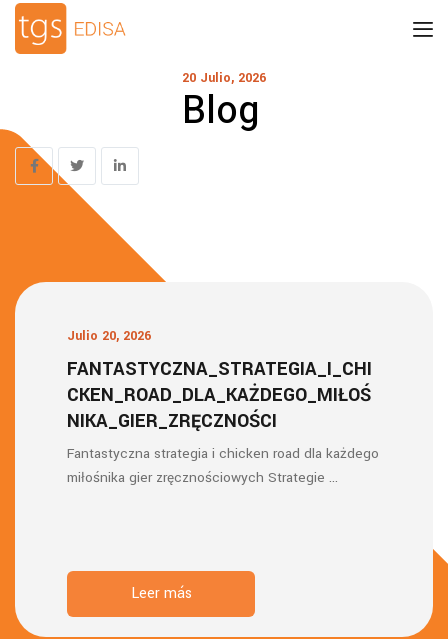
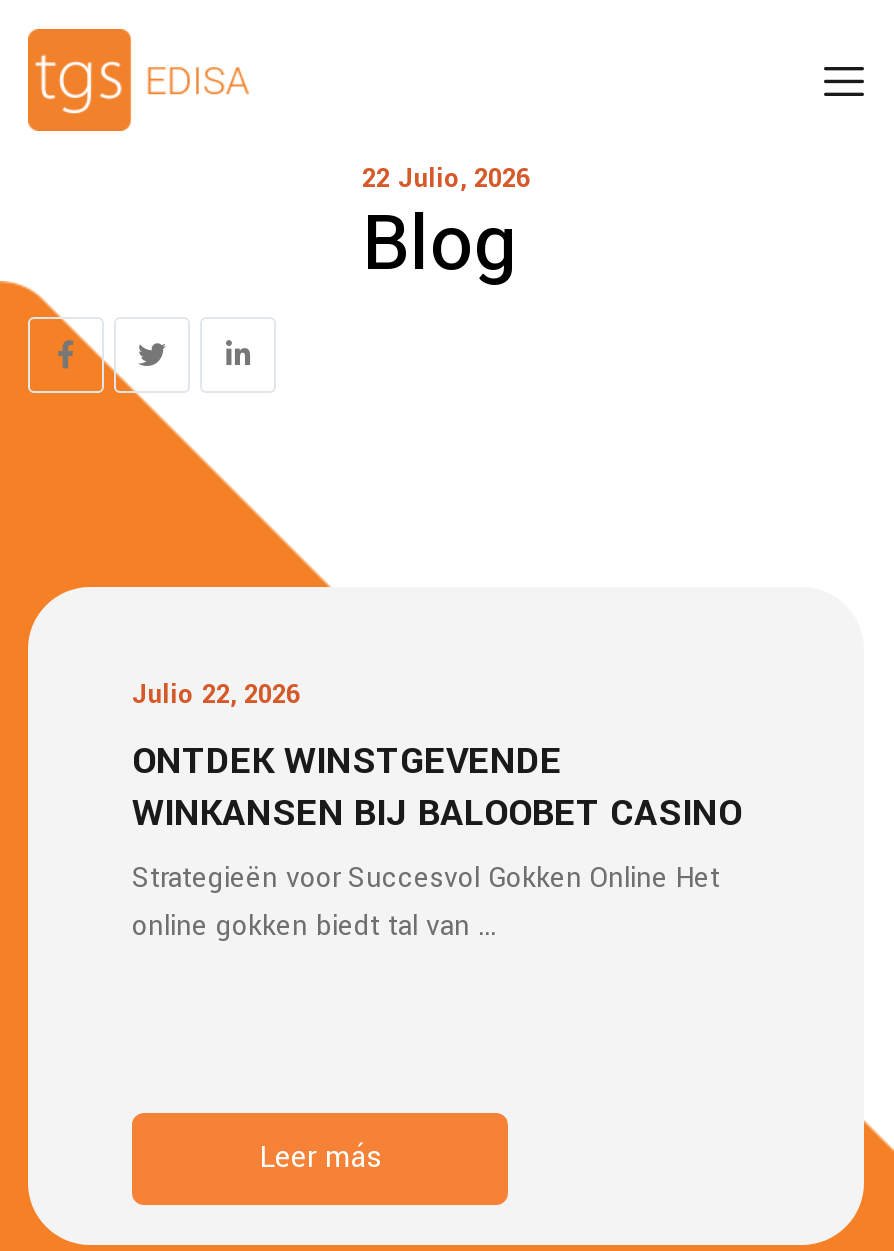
- 20 Julio, 2026
+ 22 Julio, 2026

- Julio 20, 2026
- FANTASTYCZNA_STRATEGIA_I_CHI
- CKEN_ROAD_DLA_KAŻDEGO_MIŁOŚ
- NIKA_GIER_ZRĘCZNOŚCI
- Fantastyczna strategia i chicken road dla każdego
- miłośnika gier zręcznościowych Strategie ...
+ Julio 22, 2026
+ ONTDEK WINSTGEVENDE
+ WINKANSEN BIJ BALOOBET CASINO
+ Strategieën voor Succesvol Gokken Online Het
+ online gokken biedt tal van ...
